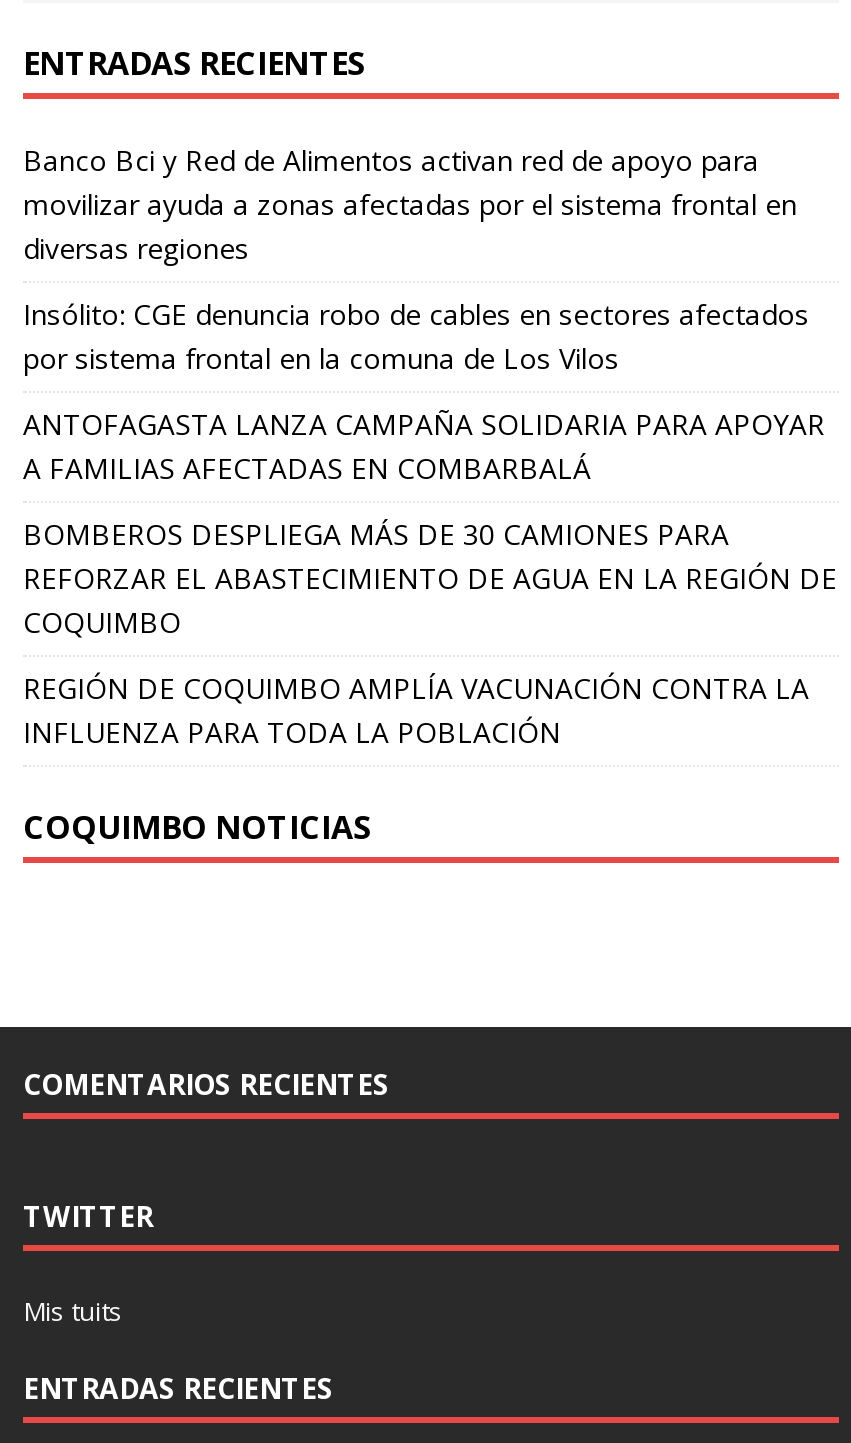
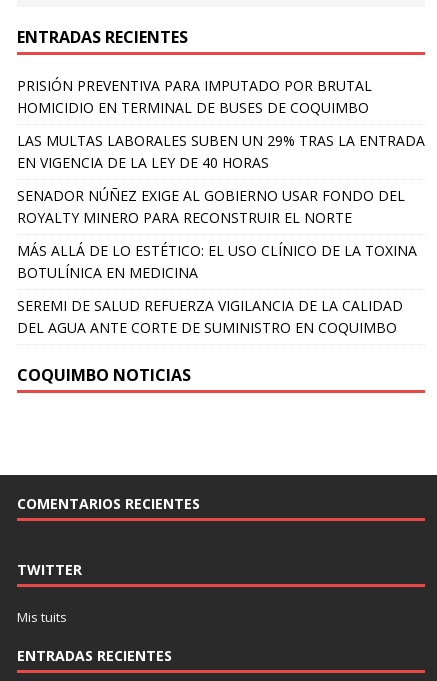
- Banco Bci y Red de Alimentos activan red de apoyo para
- movilizar ayuda a zonas afectadas por el sistema frontal en
- diversas regiones
+ PRISIÓN PREVENTIVA PARA IMPUTADO POR BRUTAL
+ HOMICIDIO EN TERMINAL DE BUSES DE COQUIMBO

- Insólito: CGE denuncia robo de cables en sectores afectados
- por sistema frontal en la comuna de Los Vilos
+ LAS MULTAS LABORALES SUBEN UN 29% TRAS LA ENTRADA
+ EN VIGENCIA DE LA LEY DE 40 HORAS

- ANTOFAGASTA LANZA CAMPAÑA SOLIDARIA PARA APOYAR
- A FAMILIAS AFECTADAS EN COMBARBALÁ
+ SENADOR NÚÑEZ EXIGE AL GOBIERNO USAR FONDO DEL
+ ROYALTY MINERO PARA RECONSTRUIR EL NORTE

- BOMBEROS DESPLIEGA MÁS DE 30 CAMIONES PARA
- REFORZAR EL ABASTECIMIENTO DE AGUA EN LA REGIÓN DE
- COQUIMBO
+ MÁS ALLÁ DE LO ESTÉTICO: EL USO CLÍNICO DE LA TOXINA
+ BOTULÍNICA EN MEDICINA

- REGIÓN DE COQUIMBO AMPLÍA VACUNACIÓN CONTRA LA
- INFLUENZA PARA TODA LA POBLACIÓN
+ SEREMI DE SALUD REFUERZA VIGILANCIA DE LA CALIDAD
+ DEL AGUA ANTE CORTE DE SUMINISTRO EN COQUIMBO
